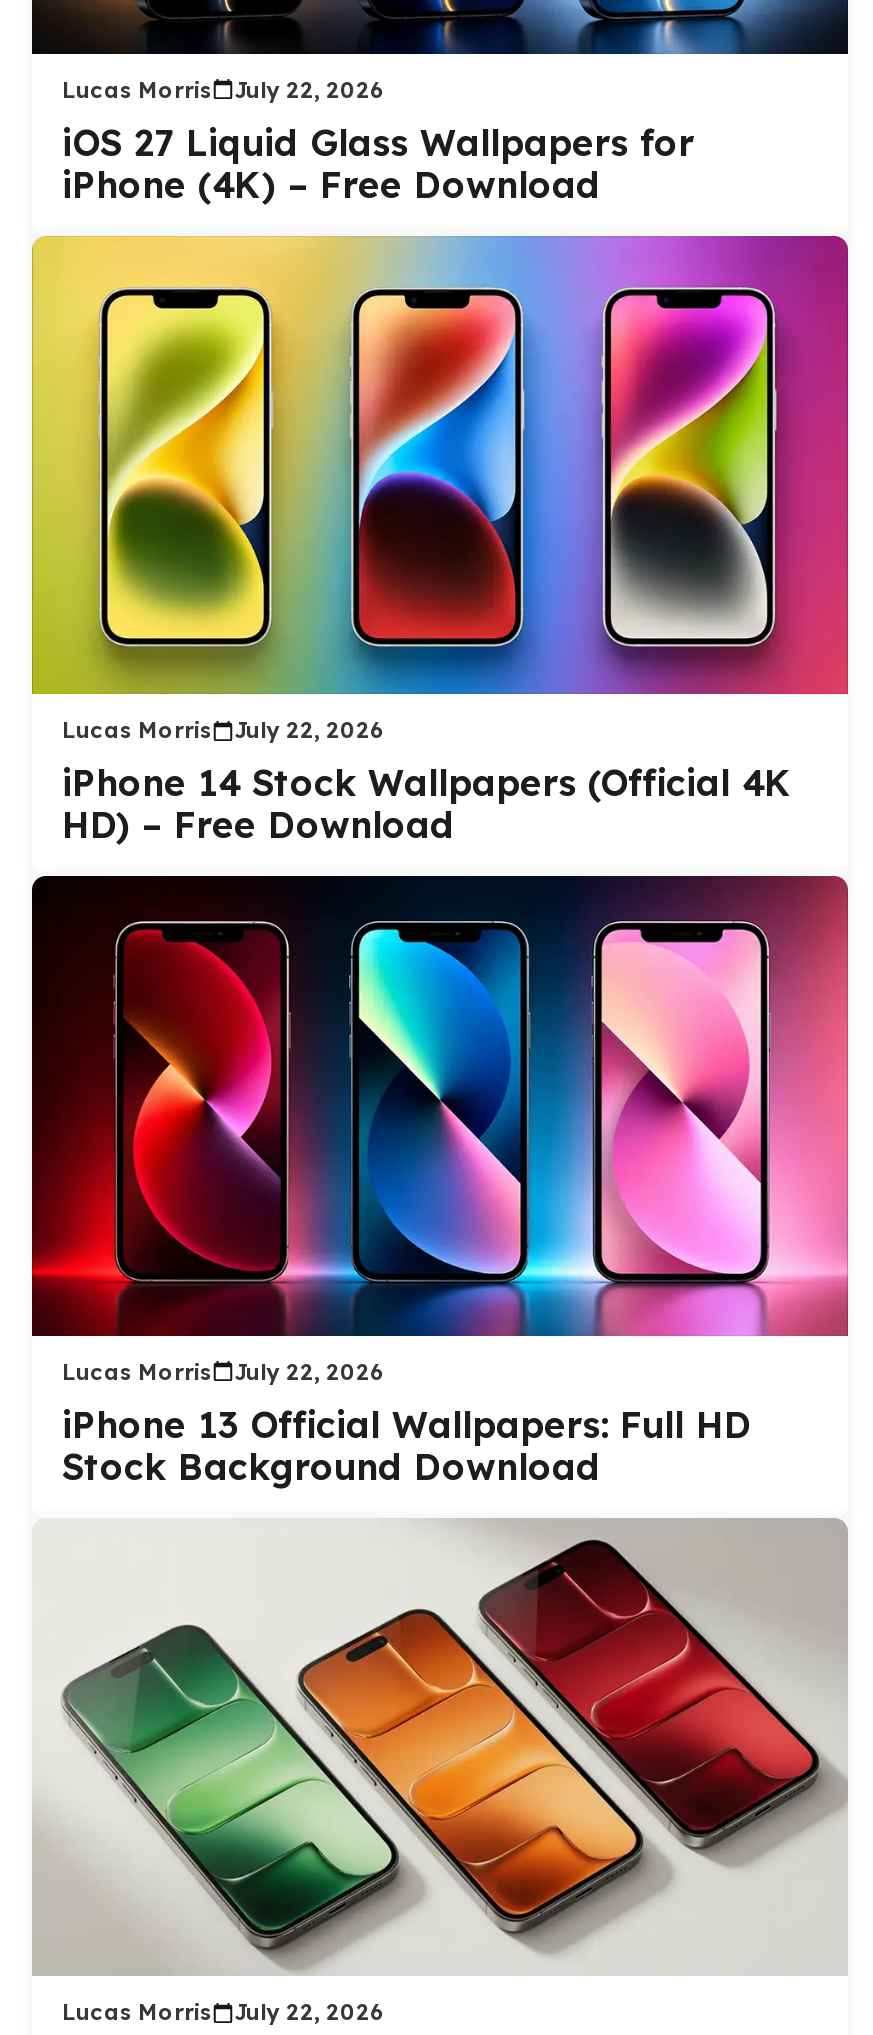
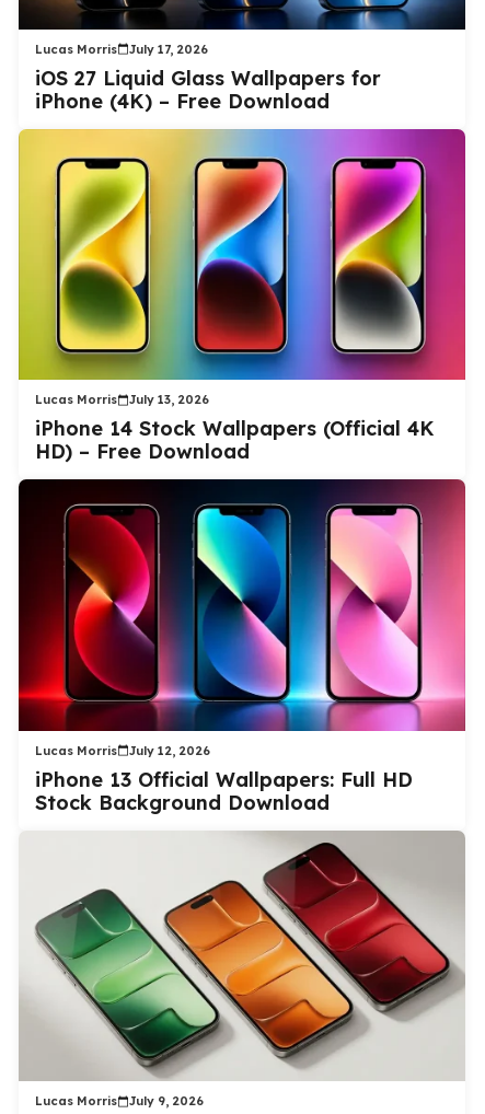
- Lucas Morris July 22, 2026
+ Lucas Morris July 17, 2026

- Lucas Morris July 22, 2026
+ Lucas Morris July 13, 2026

- Lucas Morris July 22, 2026
+ Lucas Morris July 12, 2026

- Lucas Morris July 22, 2026
+ Lucas Morris July 9, 2026
